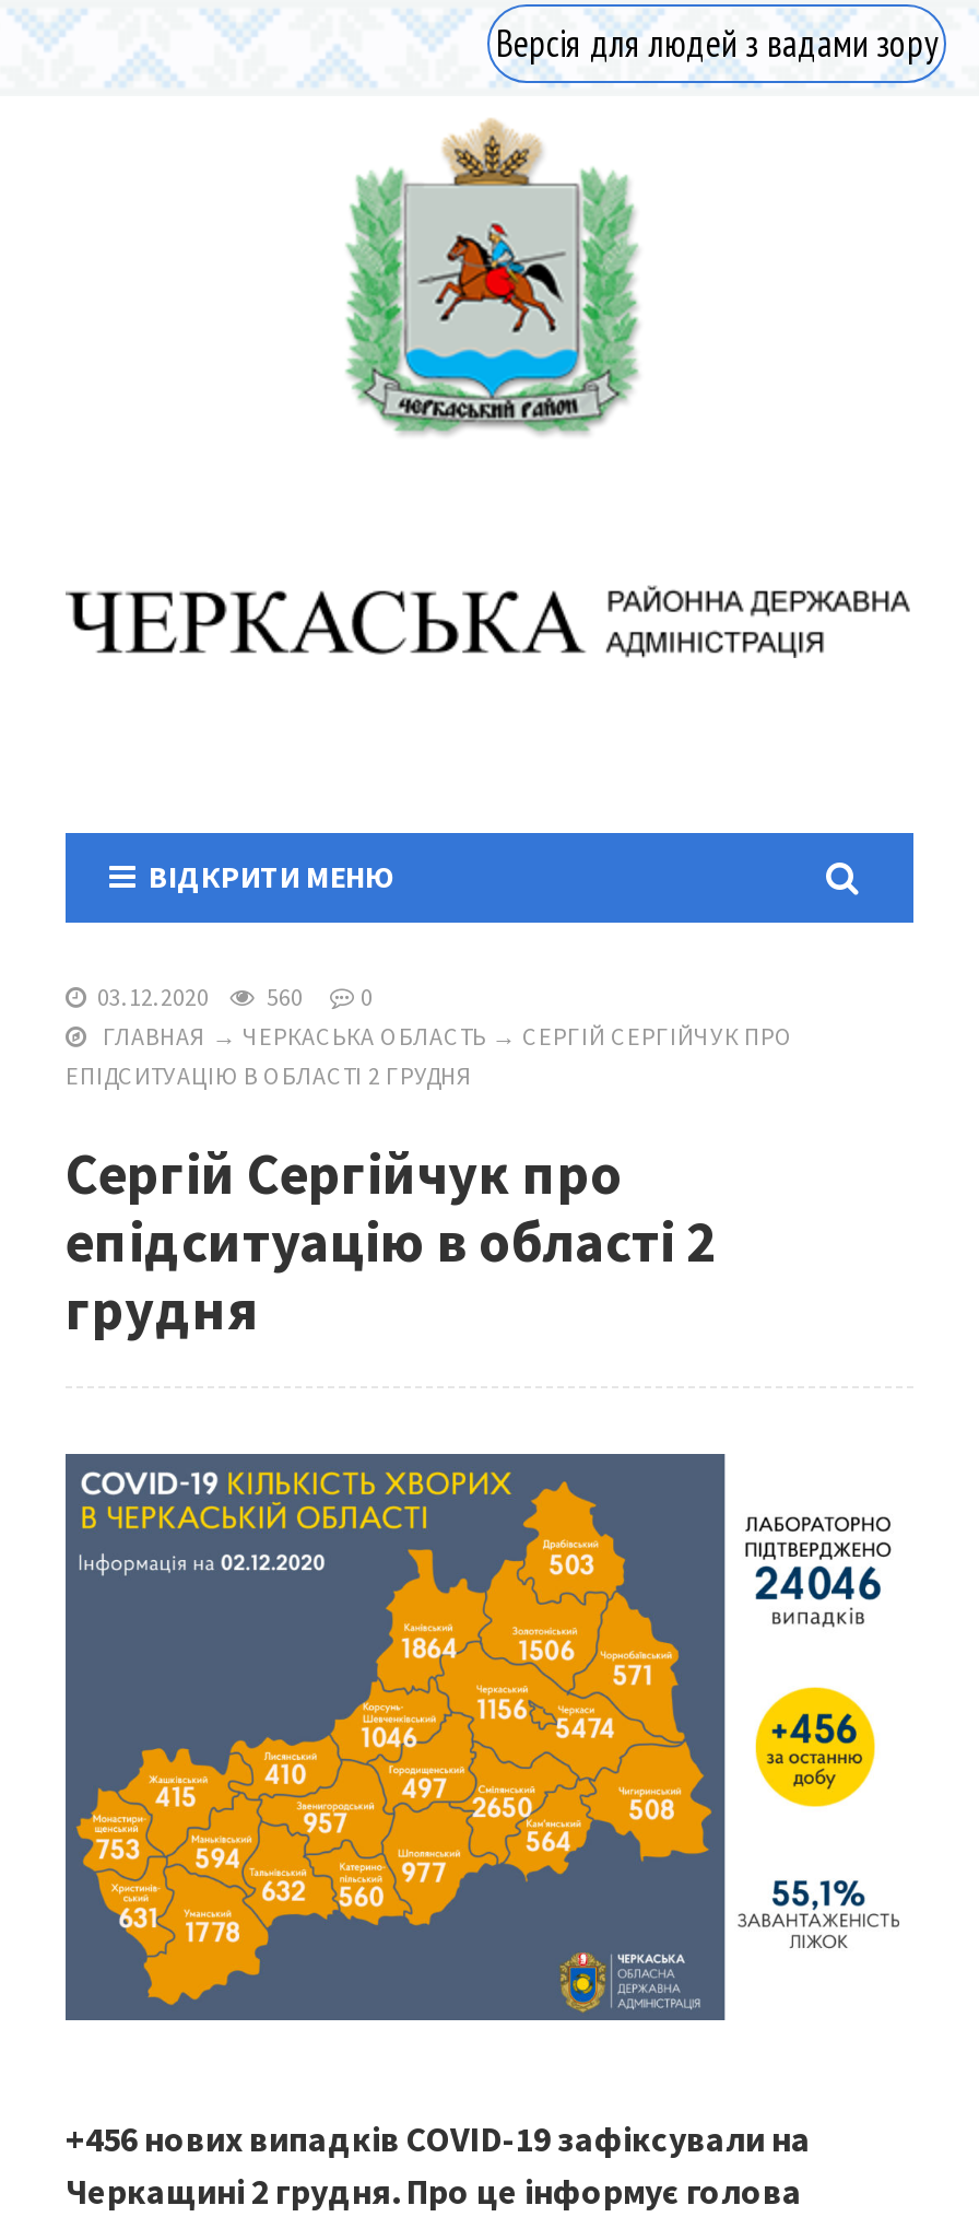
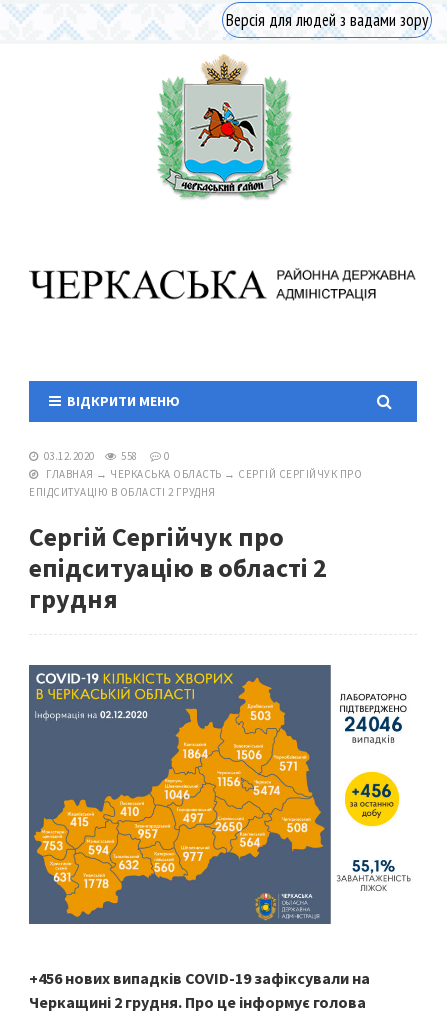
- 03.12.2020 560 0
+ 03.12.2020 558 0
